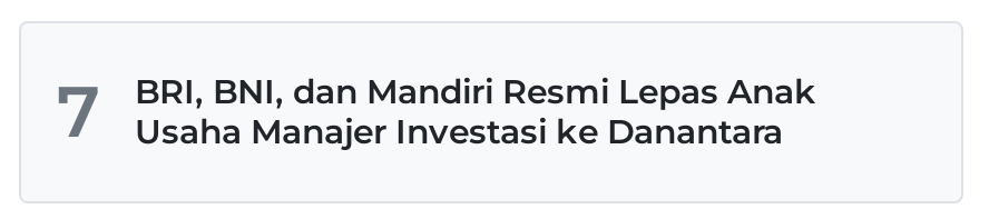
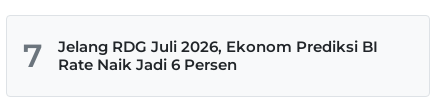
- BRI, BNI, dan Mandiri Resmi Lepas Anak
- Usaha Manajer Investasi ke Danantara
+ Jelang RDG Juli 2026, Ekonom Prediksi BI
+ Rate Naik Jadi 6 Persen
